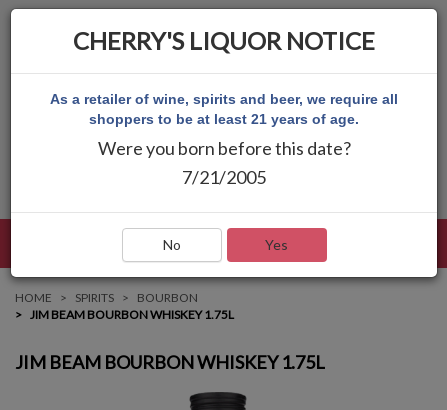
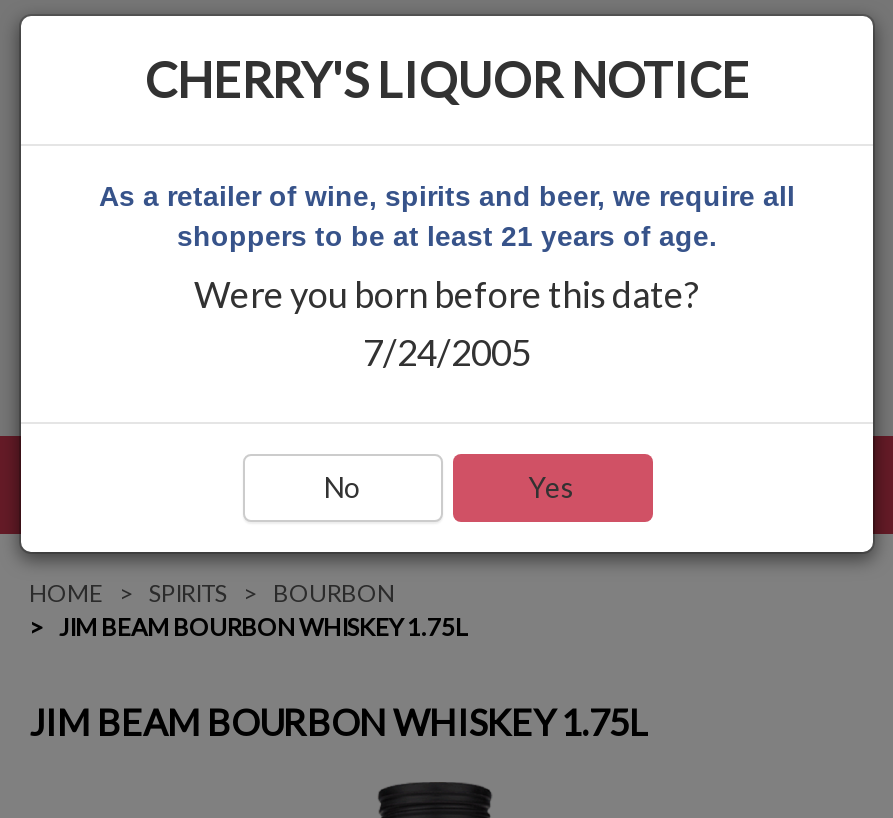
- 7/21/2005
+ 7/24/2005
